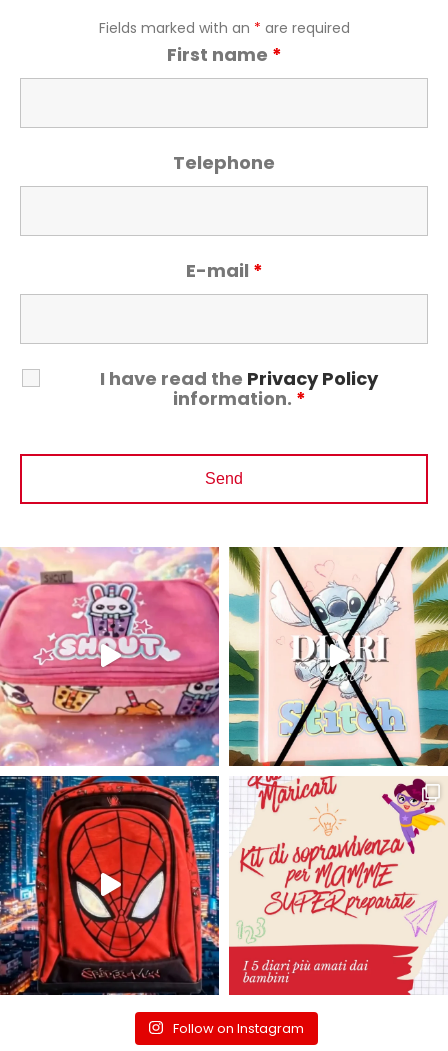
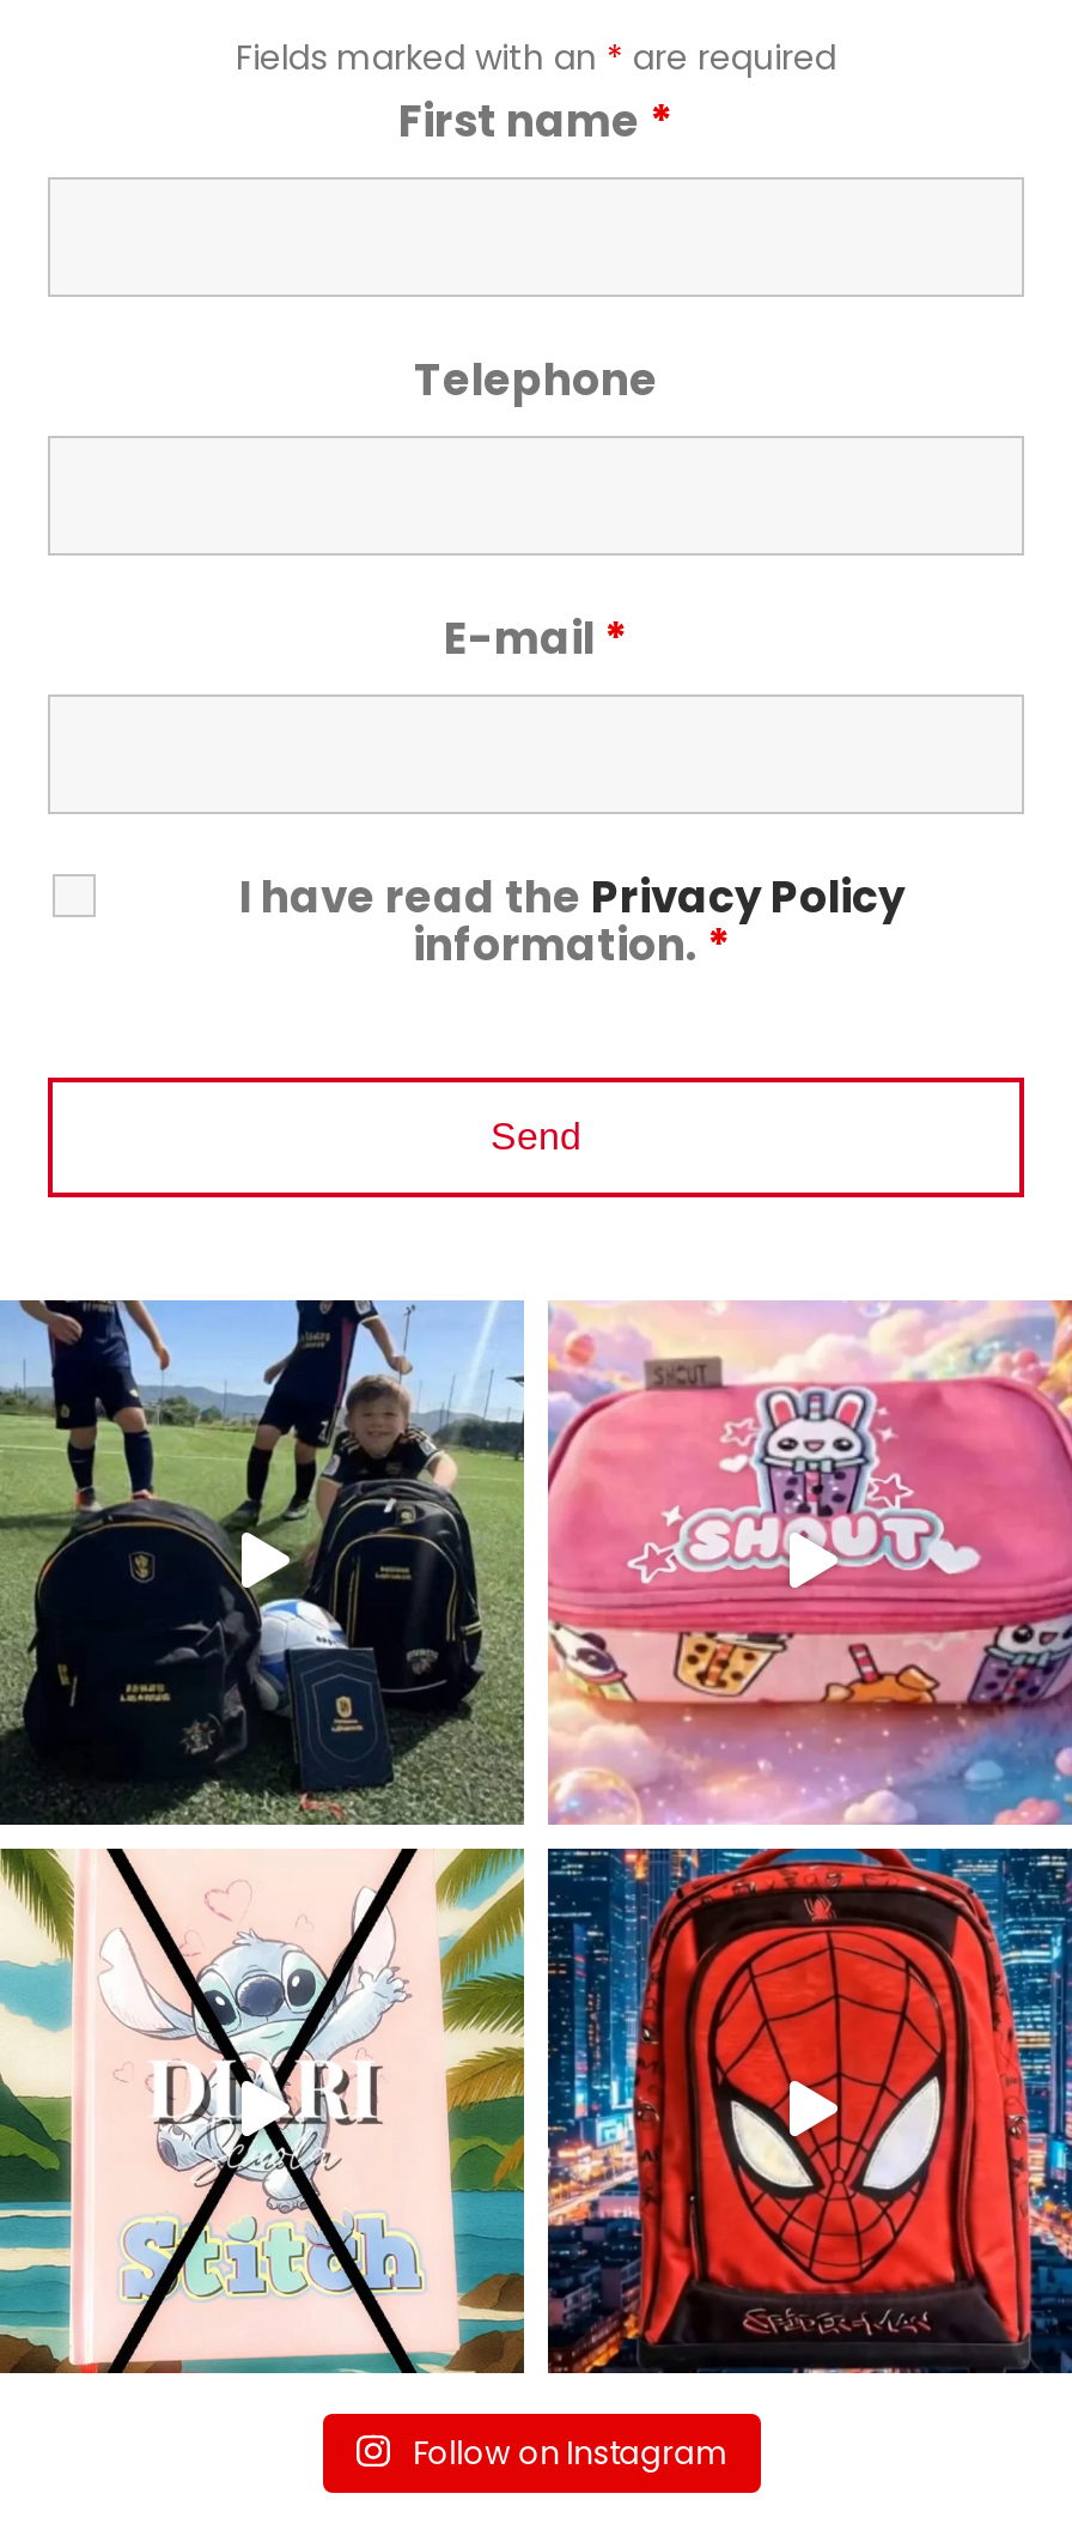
- [image]
+ [image]

- [image]
+ [image]

- [image]
+ [image]

- [image]
+ [image]
